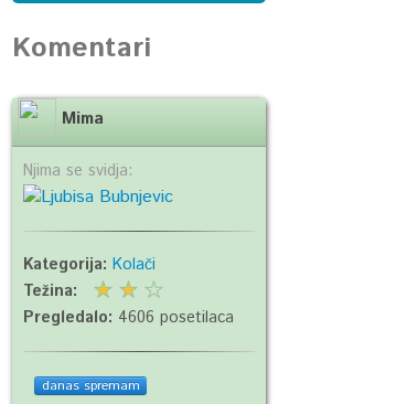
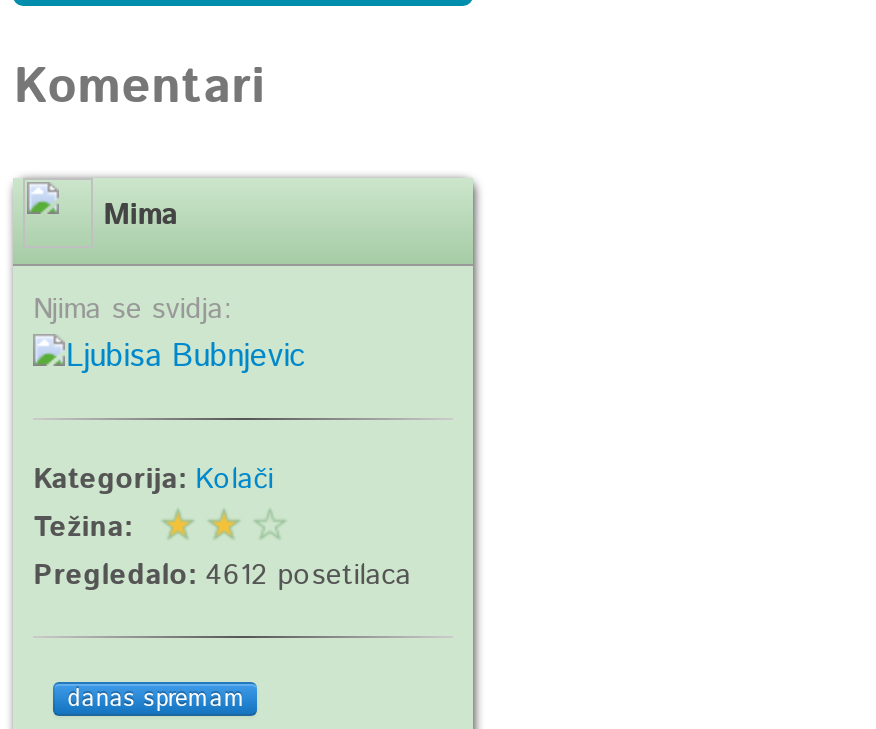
- Pregledalo: 4606 posetilaca
+ Pregledalo: 4612 posetilaca
